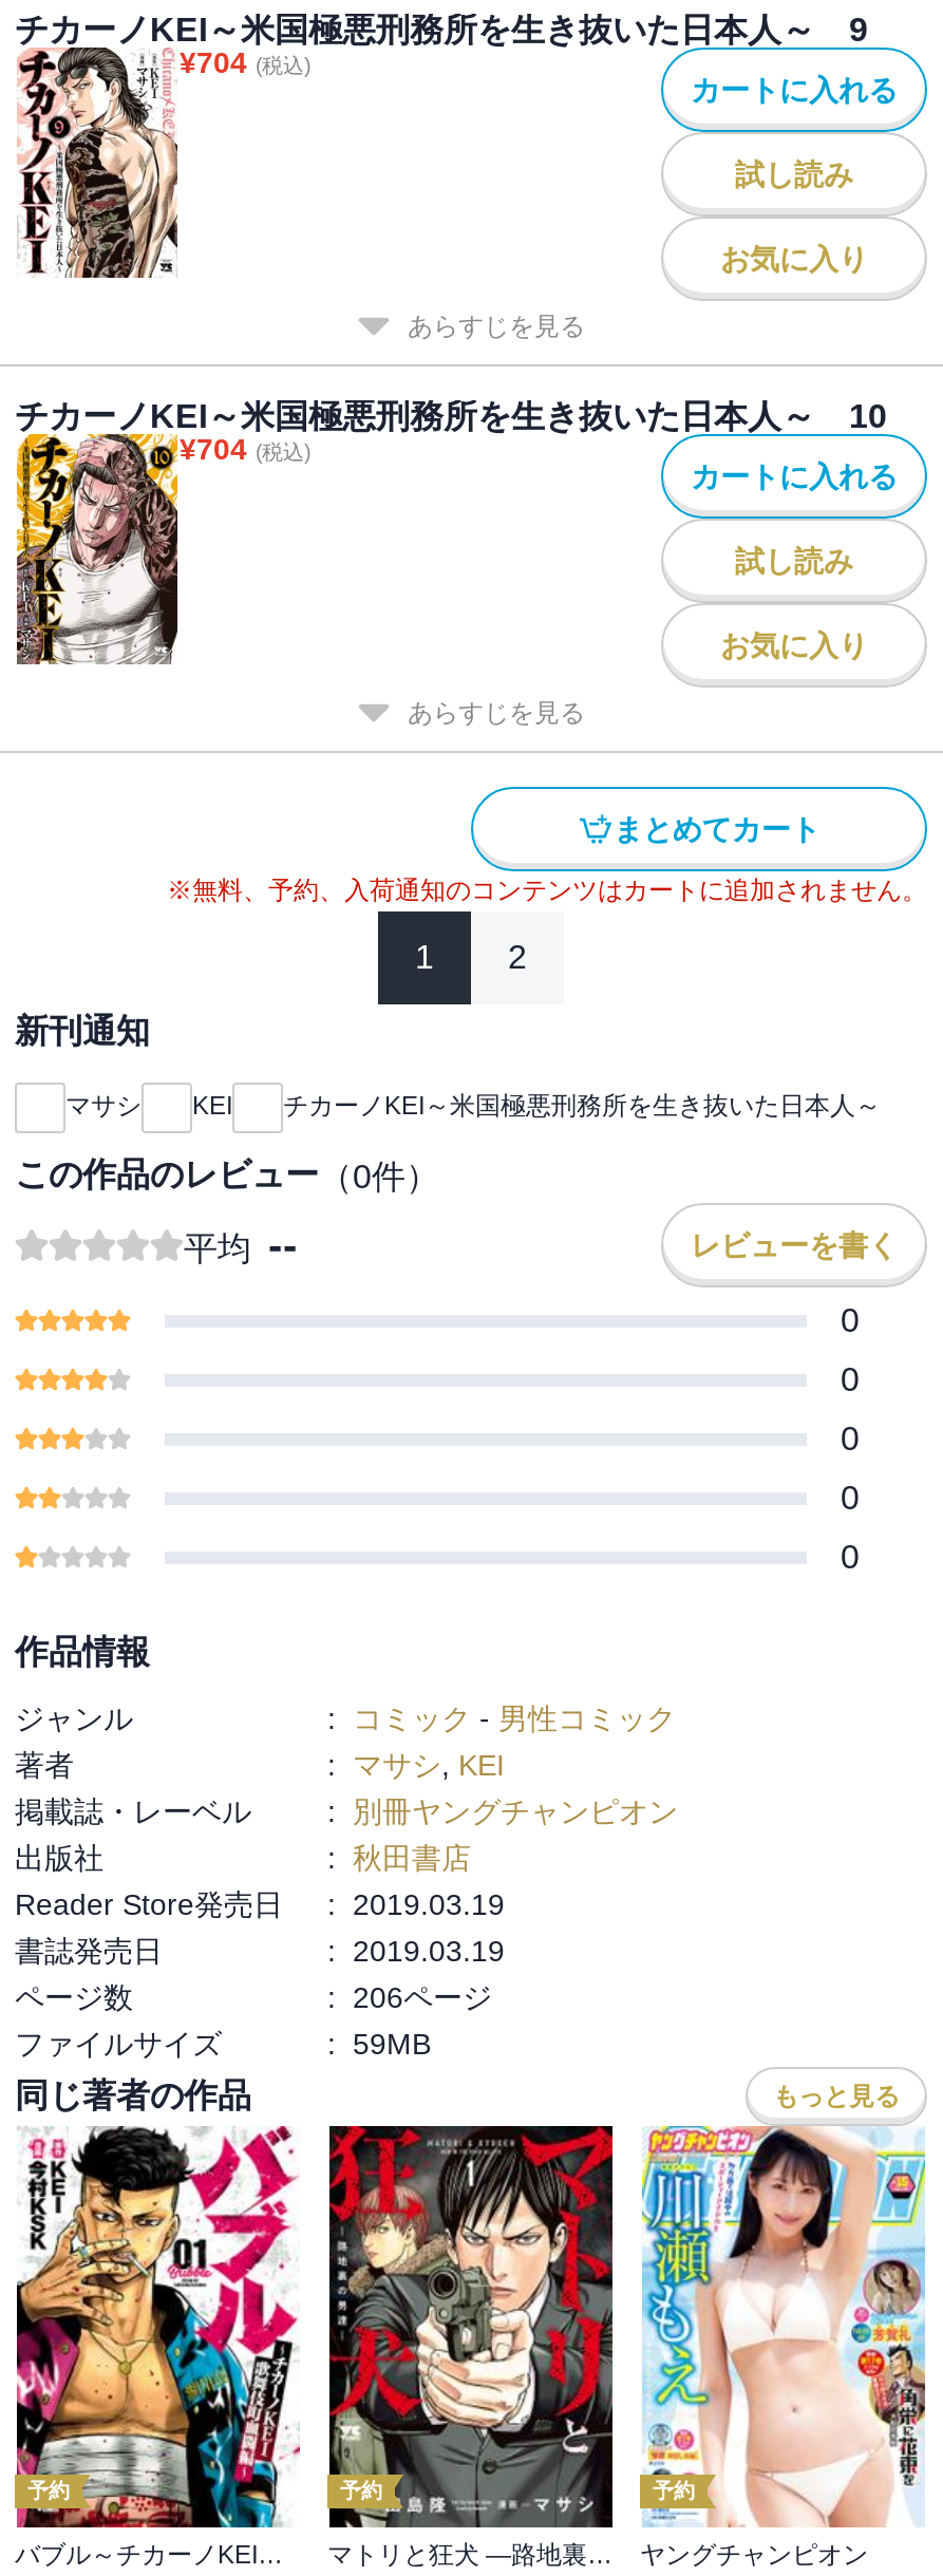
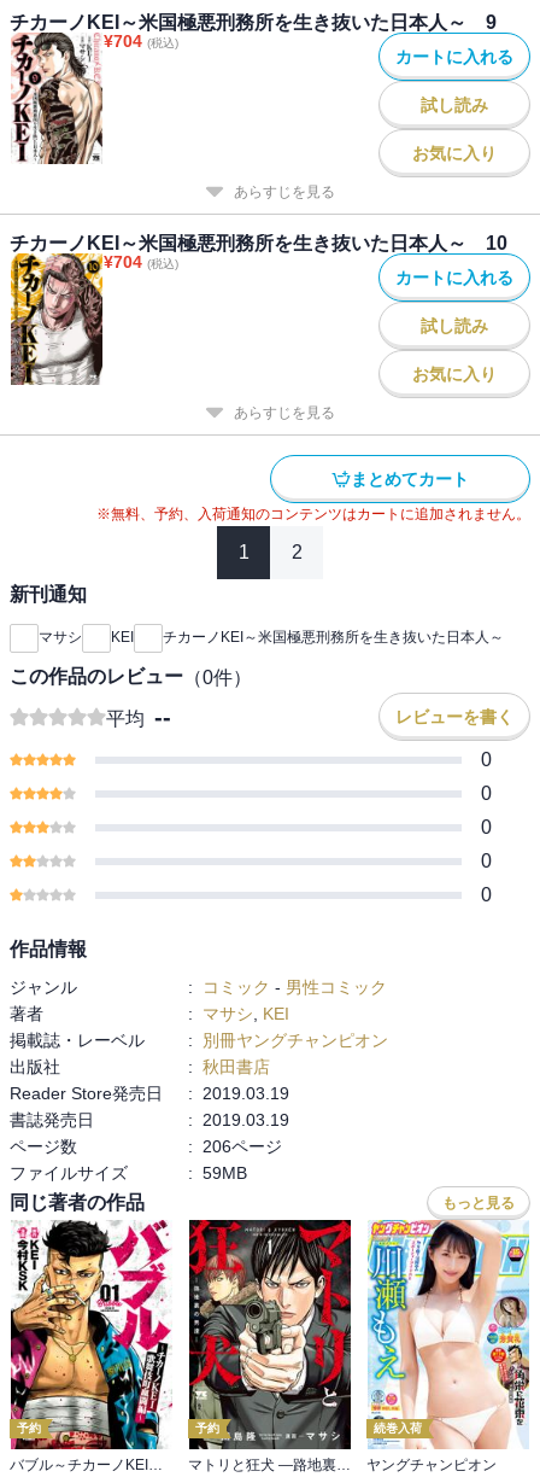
- 予約
+ 続巻入荷
